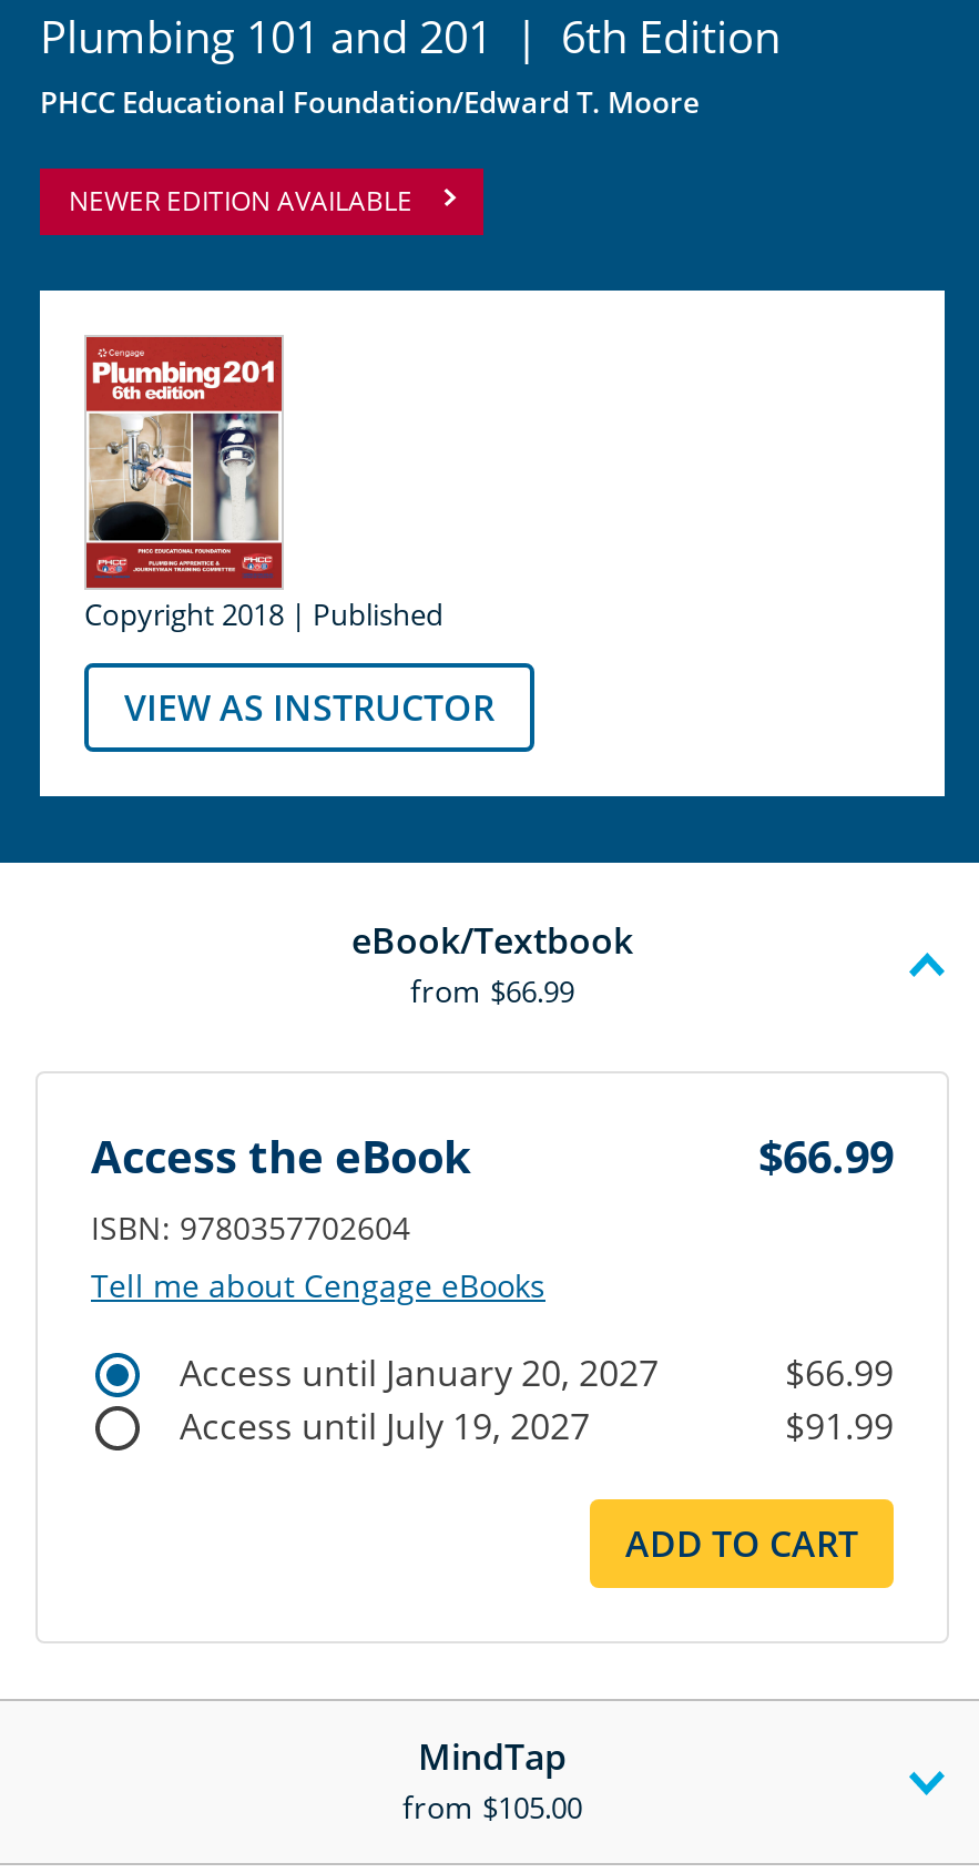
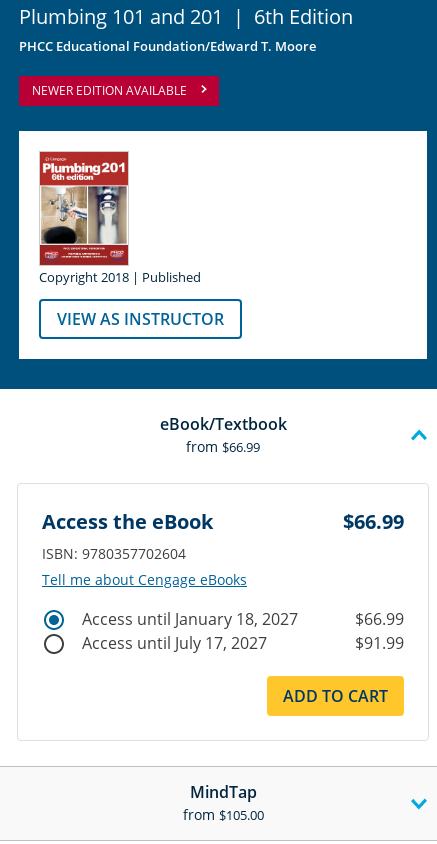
- Access until January 20, 2027
+ Access until January 18, 2027

- Access until July 19, 2027
+ Access until July 17, 2027
